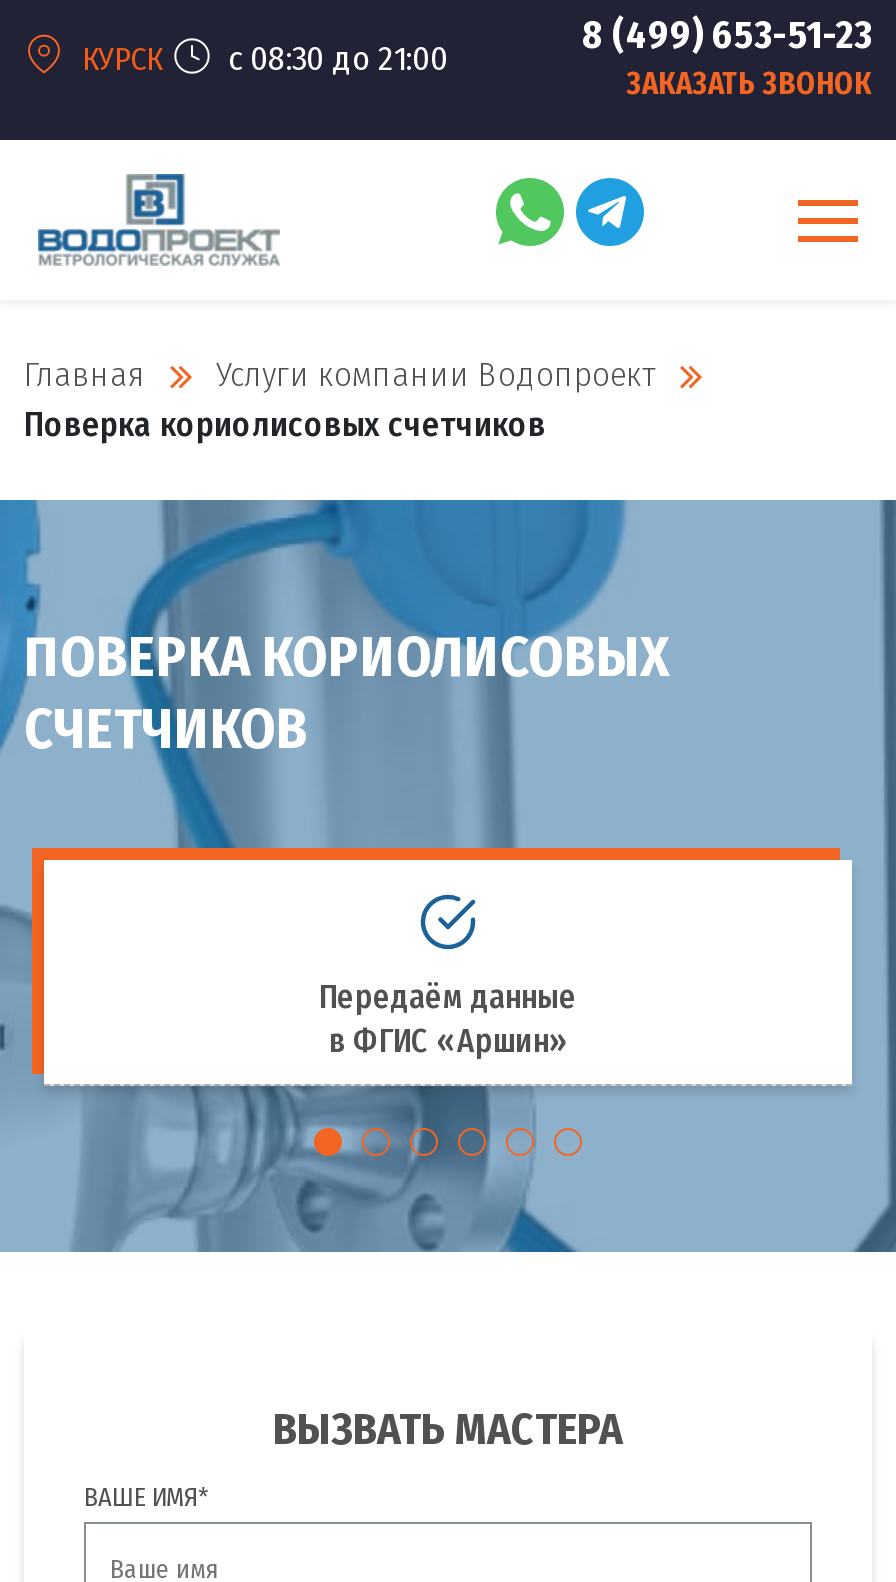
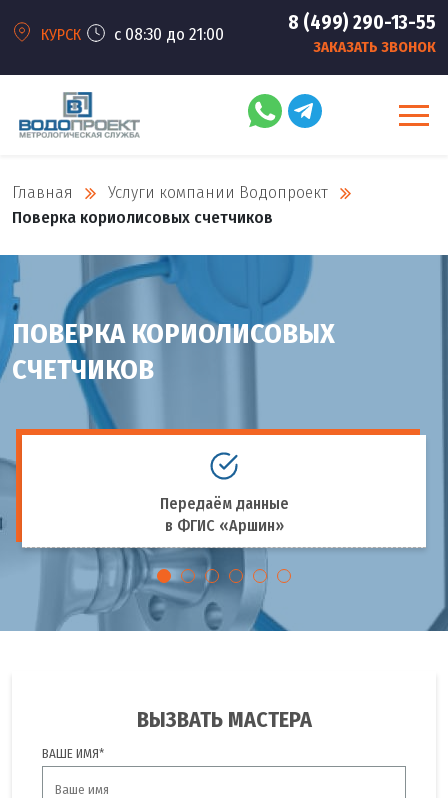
- 8 (499) 653-51-23
+ 8 (499) 290-13-55
